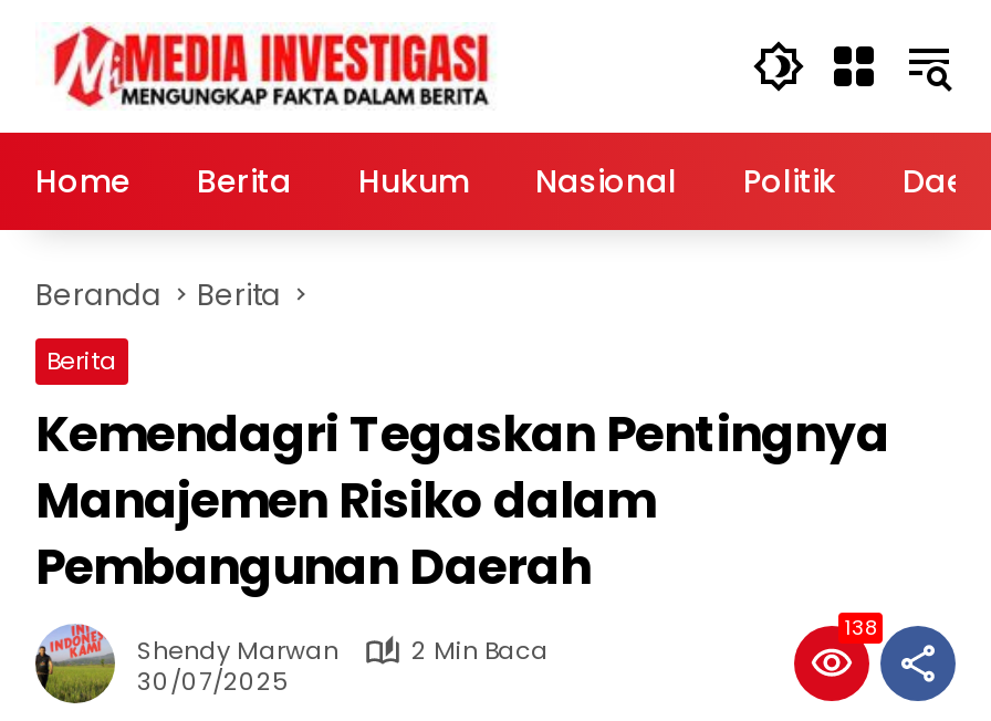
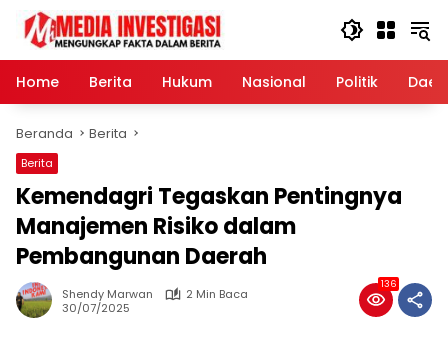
- 138
+ 136
